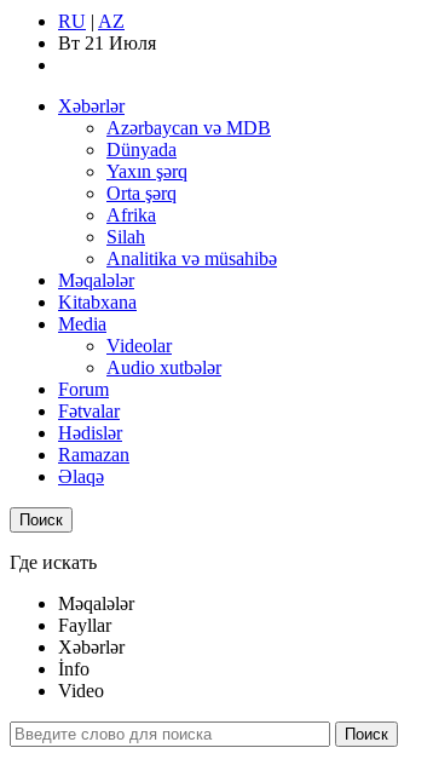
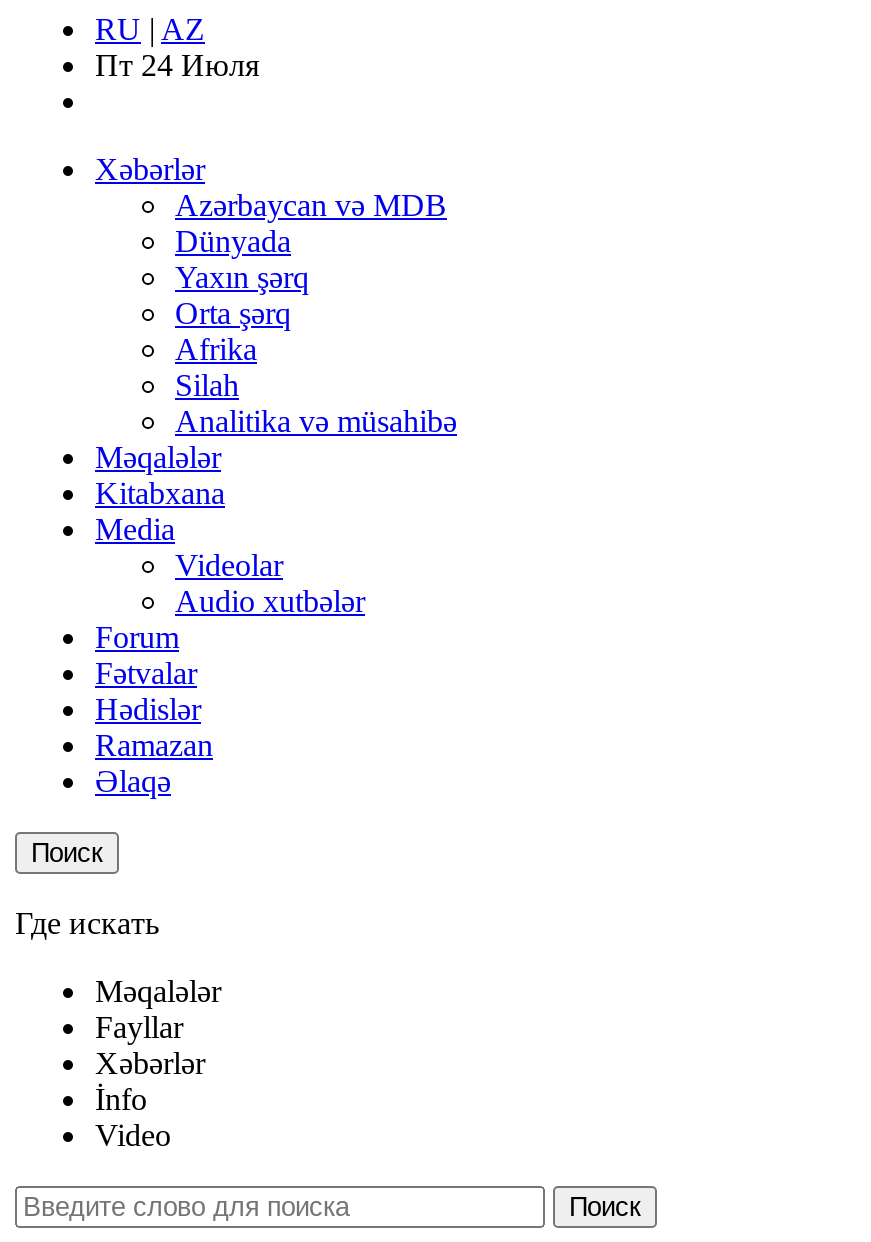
- Вт 21 Июля
+ Пт 24 Июля
